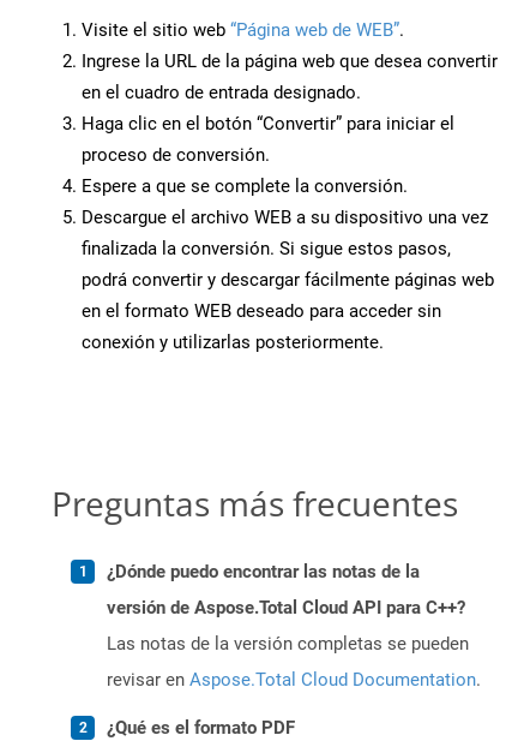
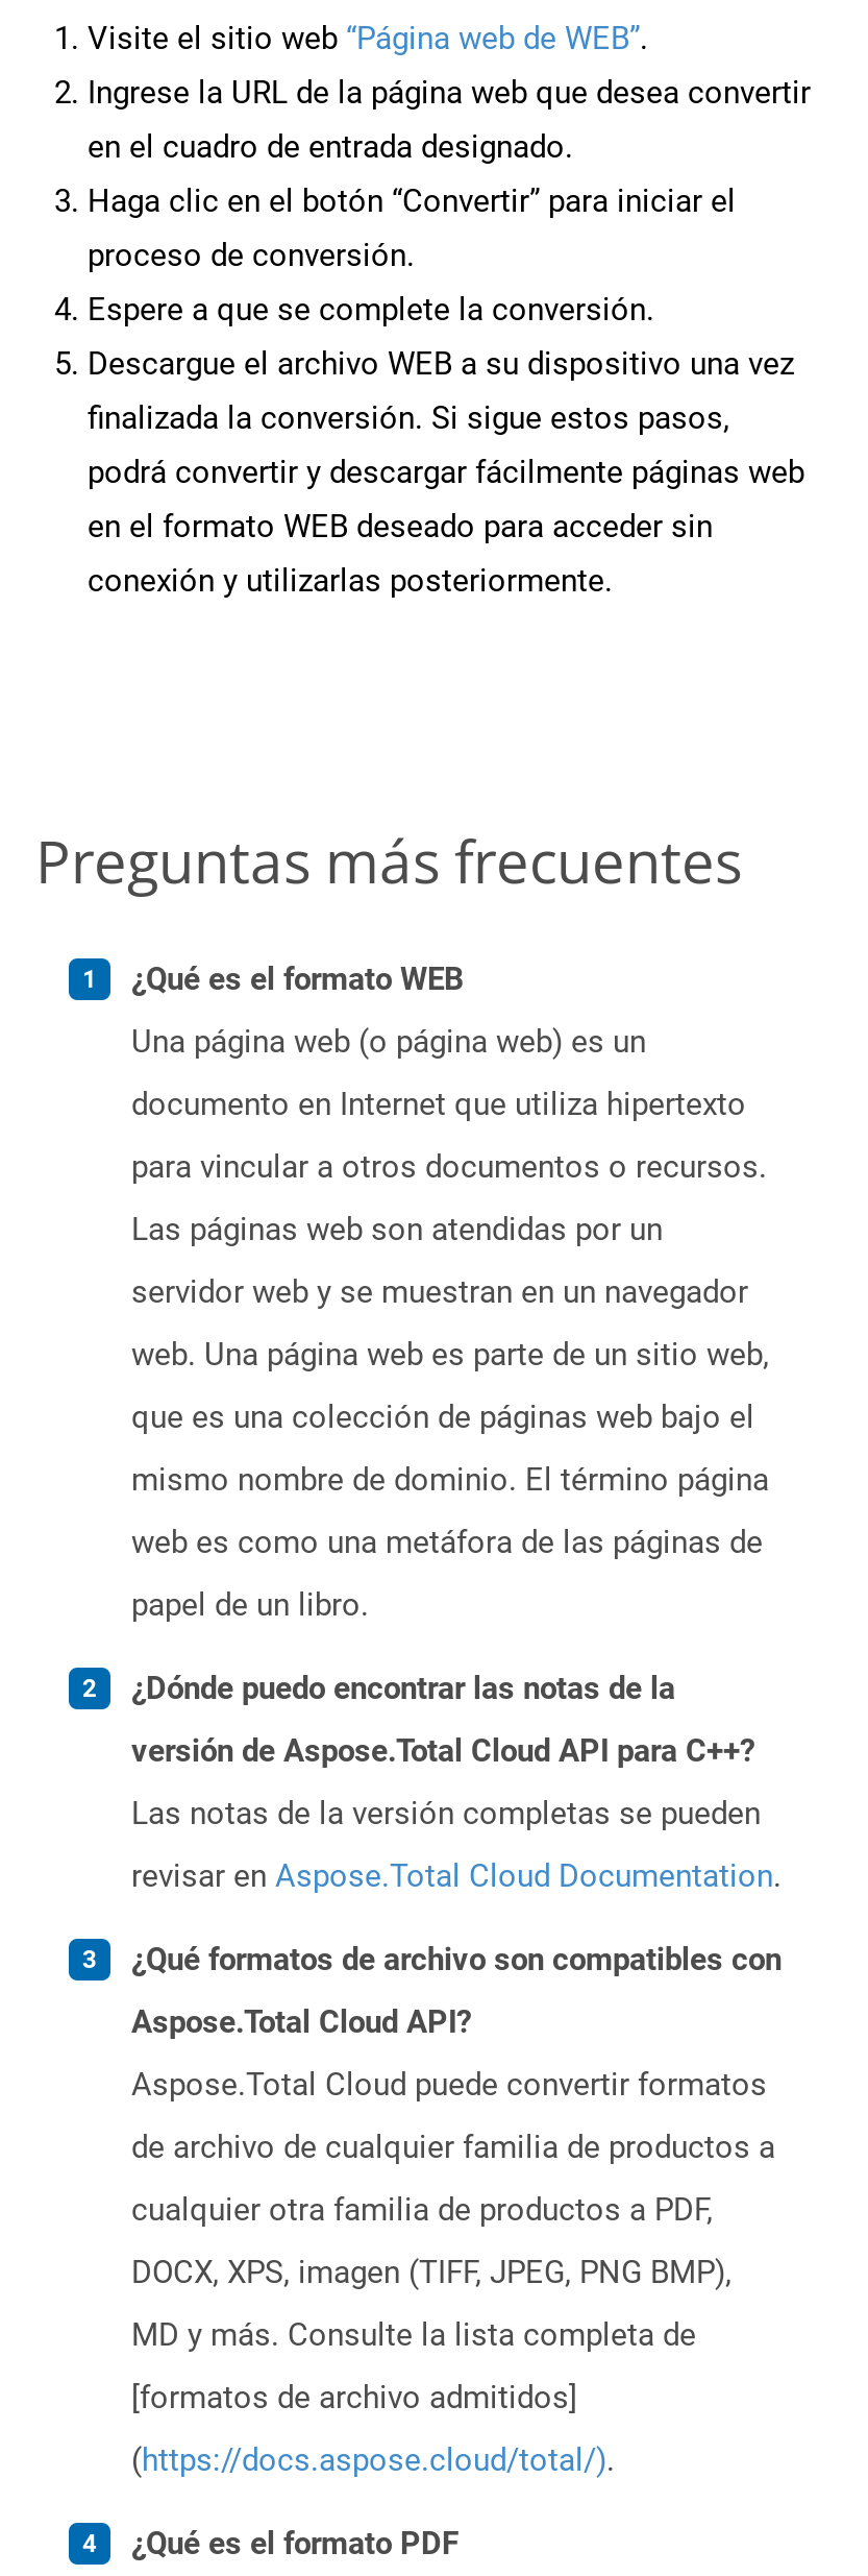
+ ¿Qué es el formato WEB
+ Una página web (o página web) es un
+ documento en Internet que utiliza hipertexto
+ para vincular a otros documentos o recursos.
+ Las páginas web son atendidas por un
+ servidor web y se muestran en un navegador
+ web. Una página web es parte de un sitio web,
+ que es una colección de páginas web bajo el
+ mismo nombre de dominio. El término página
+ web es como una metáfora de las páginas de
+ papel de un libro.

+ ¿Qué formatos de archivo son compatibles con
+ Aspose.Total Cloud API?
+ Aspose.Total Cloud puede convertir formatos
+ de archivo de cualquier familia de productos a
+ cualquier otra familia de productos a PDF,
+ DOCX, XPS, imagen (TIFF, JPEG, PNG BMP),
+ MD y más. Consulte la lista completa de
+ [formatos de archivo admitidos]
+ (https://docs.aspose.cloud/total/).
